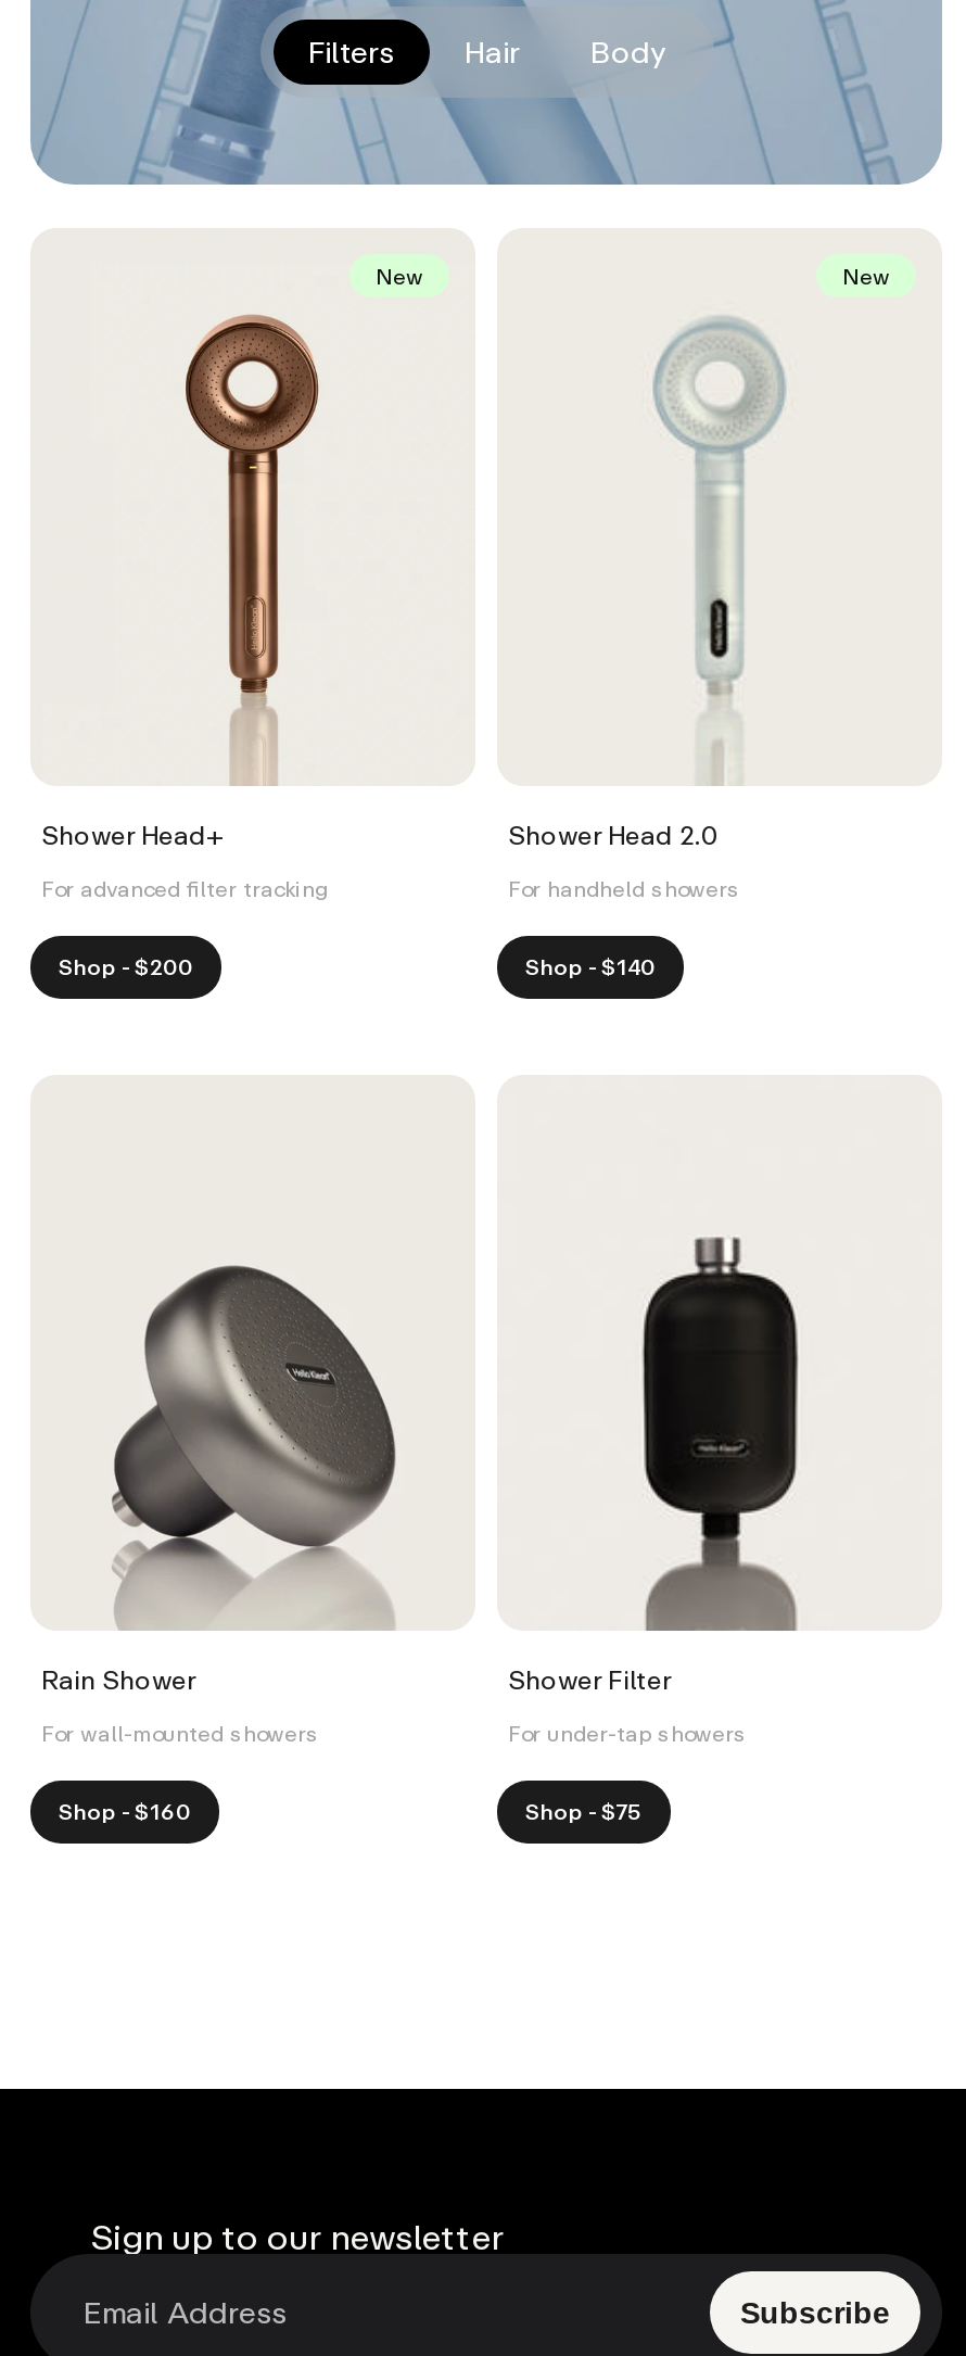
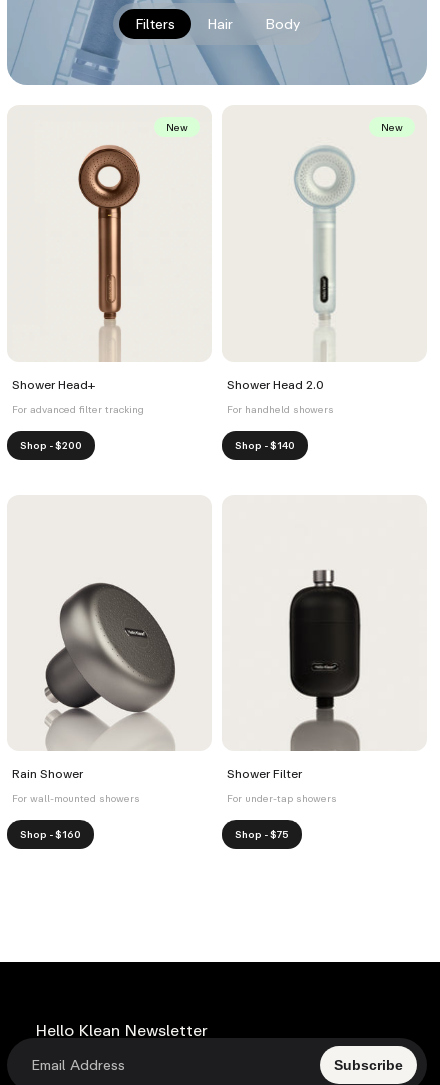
- Sign up to our newsletter
+ Hello Klean Newsletter
